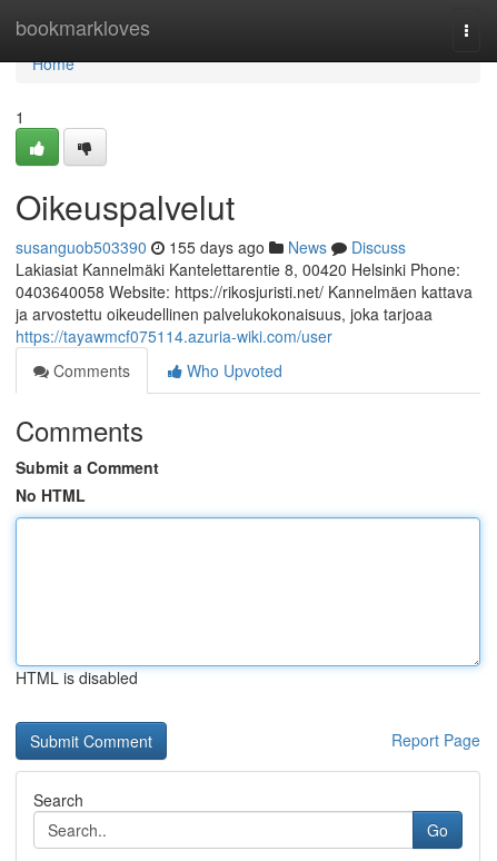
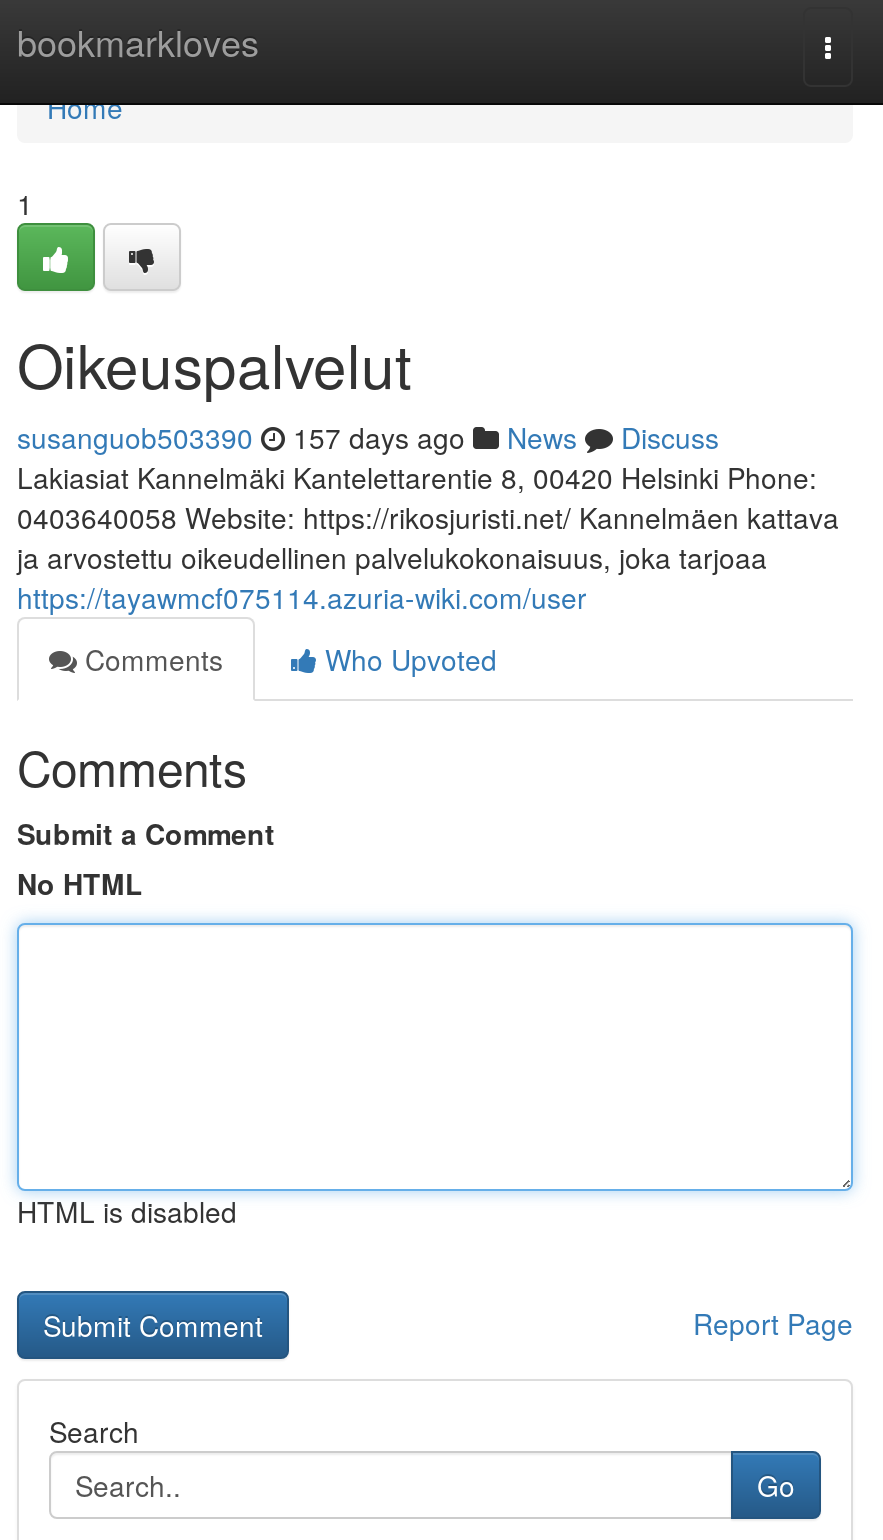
- susanguob503390 155 days ago News Discuss
+ susanguob503390 157 days ago News Discuss
